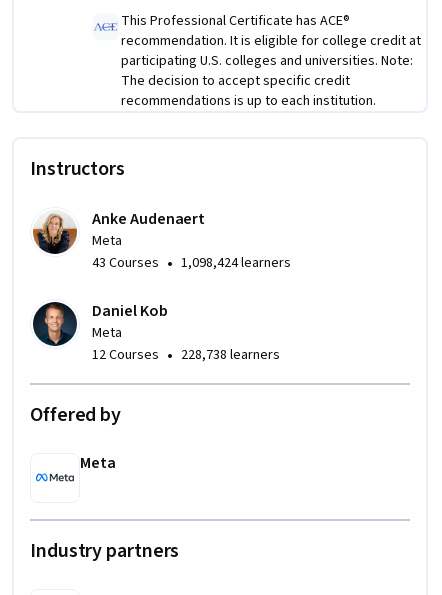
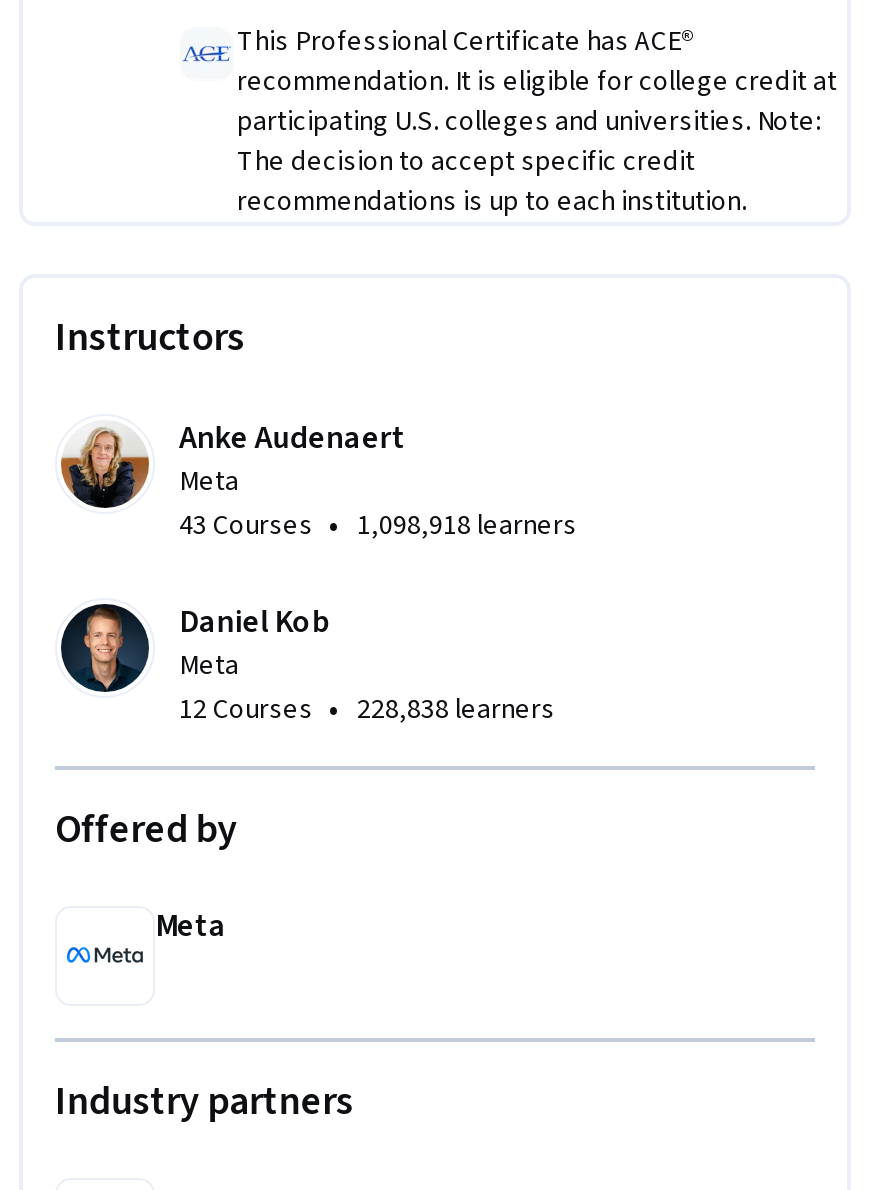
- 43 Courses • 1,098,424 learners
+ 43 Courses • 1,098,918 learners

- 12 Courses • 228,738 learners
+ 12 Courses • 228,838 learners
